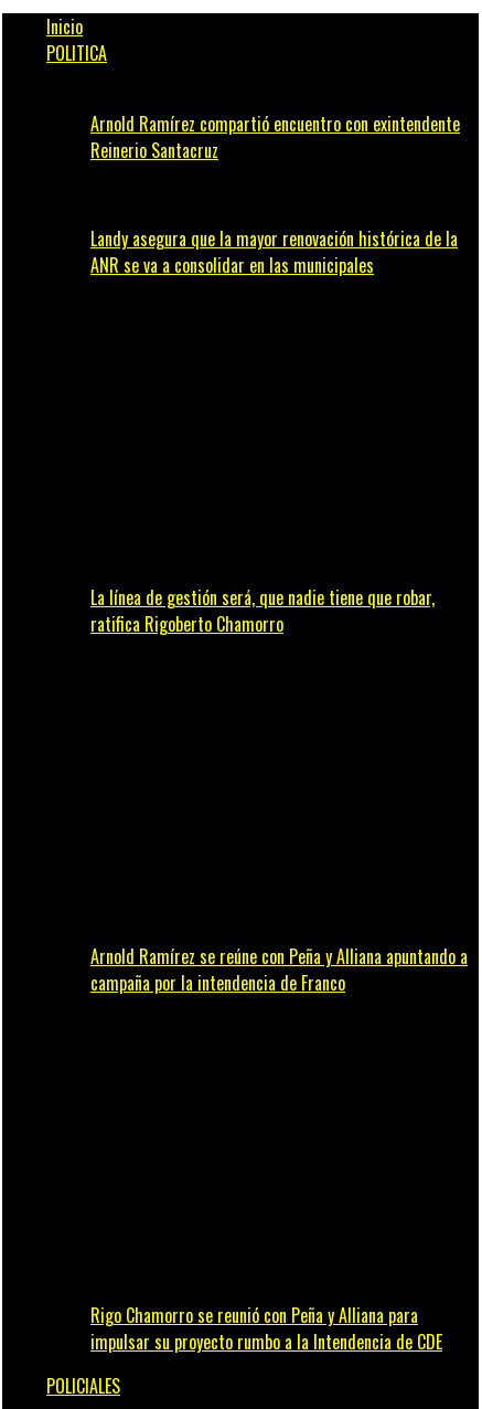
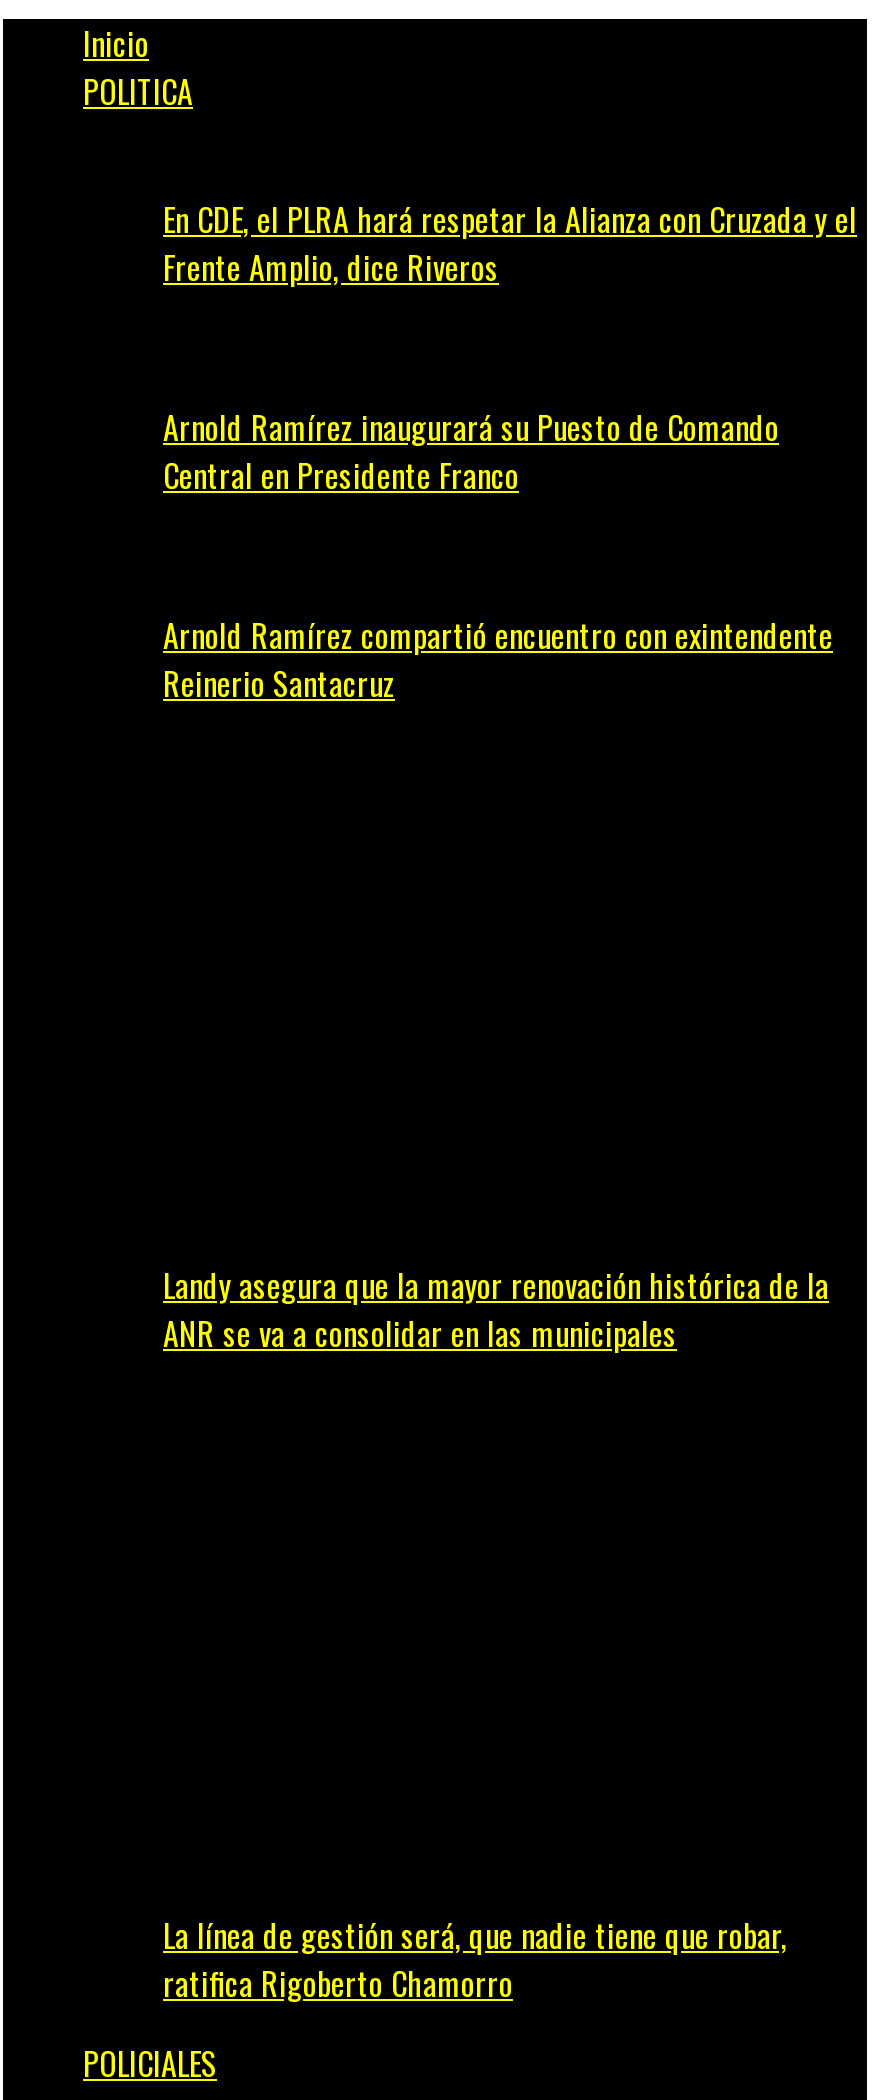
+ En CDE, el PLRA hará respetar la Alianza con Cruzada y el
+ Frente Amplio, dice Riveros
+ Arnold Ramírez inaugurará su Puesto de Comando
+ Central en Presidente Franco

moved down: Arnold Ramírez compartió encuentro con exintendente | Reinerio Santacruz

moved down: Landy asegura que la mayor renovación histórica de la | ANR se va a consolidar en las municipales | La línea de gestión será, que nadie tiene que robar, | ratifica Rigoberto Chamorro

- Arnold Ramírez se reúne con Peña y Alliana apuntando a
- campaña por la intendencia de Franco

- Rigo Chamorro se reunió con Peña y Alliana para
- impulsar su proyecto rumbo a la Intendencia de CDE
